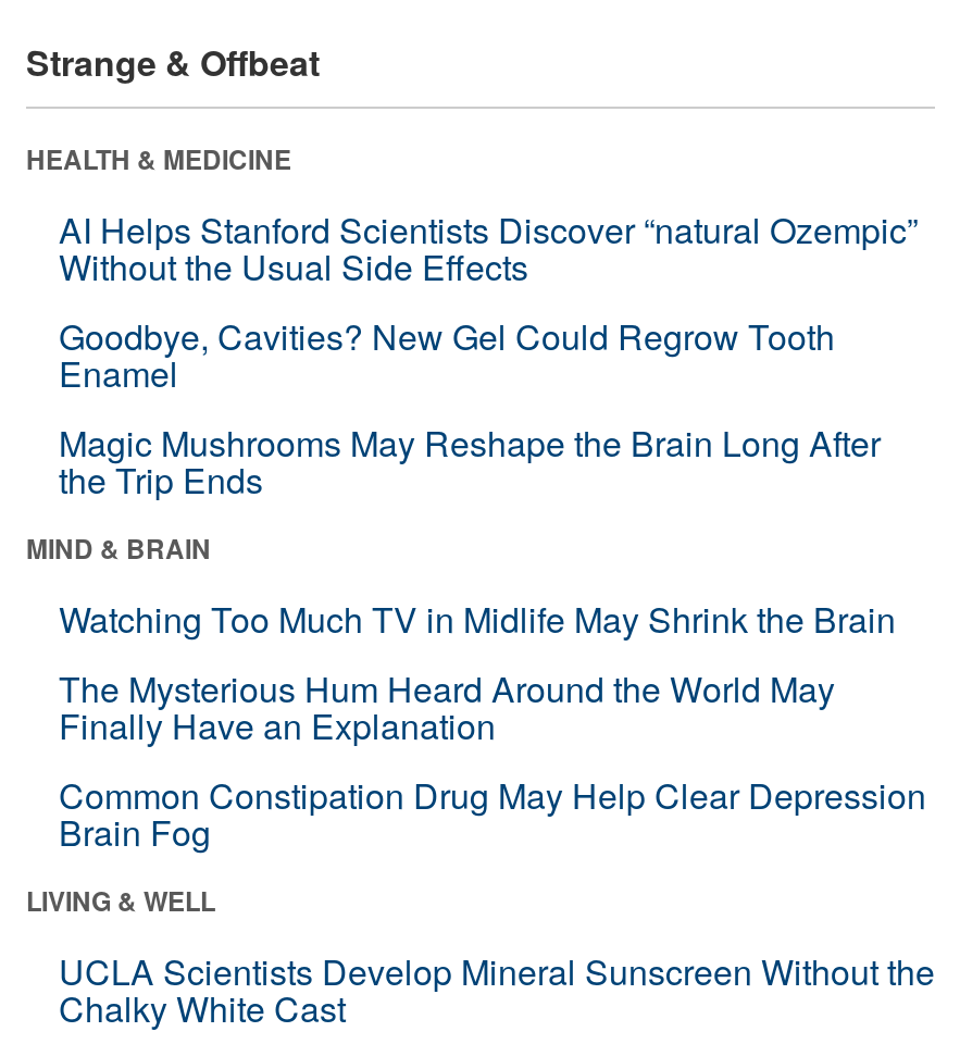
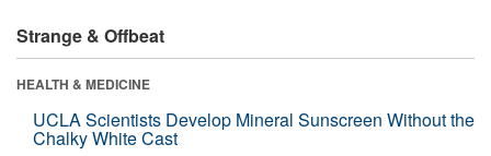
- AI Helps Stanford Scientists Discover “natural Ozempic”
- Without the Usual Side Effects
- Goodbye, Cavities? New Gel Could Regrow Tooth
- Enamel
- Magic Mushrooms May Reshape the Brain Long After
- the Trip Ends
- MIND & BRAIN
- Watching Too Much TV in Midlife May Shrink the Brain
- The Mysterious Hum Heard Around the World May
- Finally Have an Explanation
- Common Constipation Drug May Help Clear Depression
- Brain Fog
- LIVING & WELL
